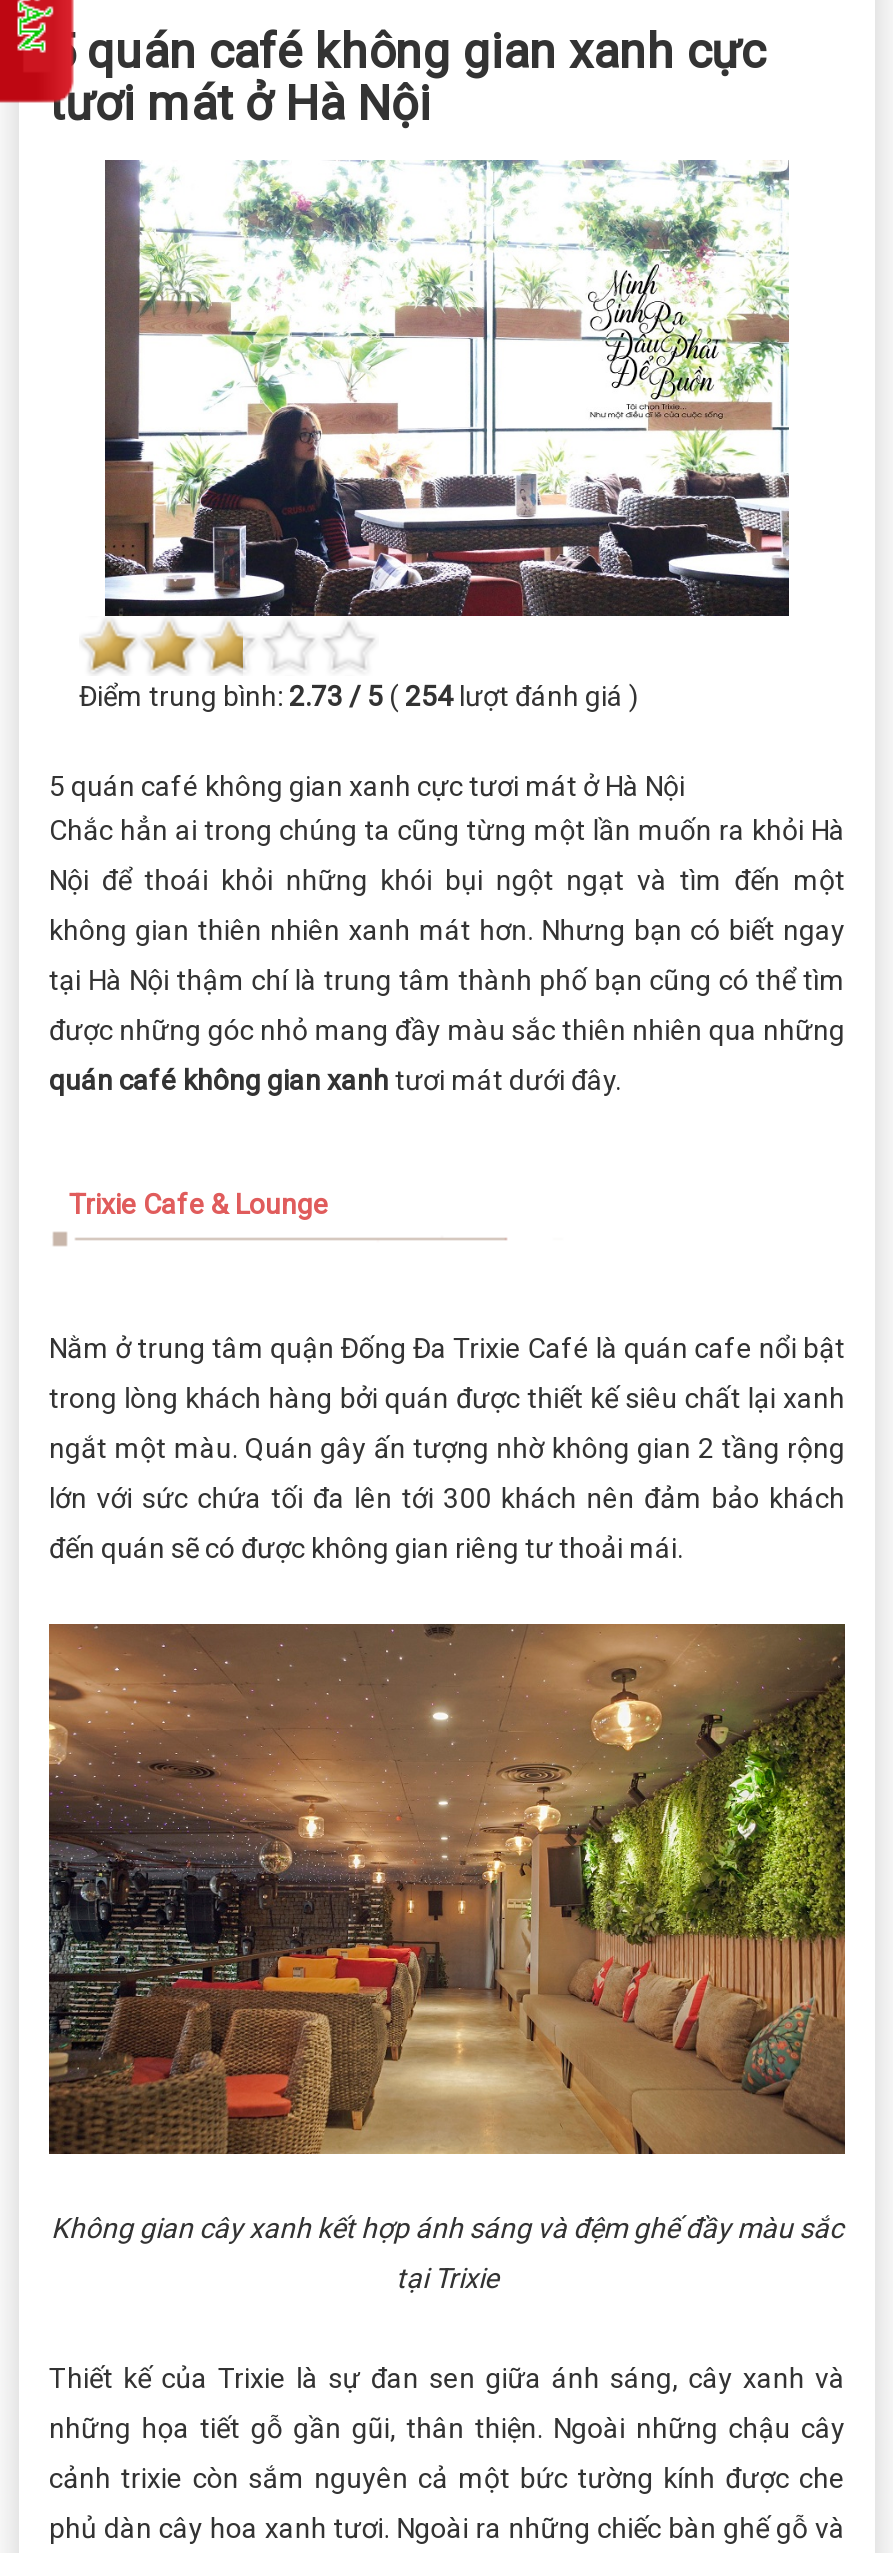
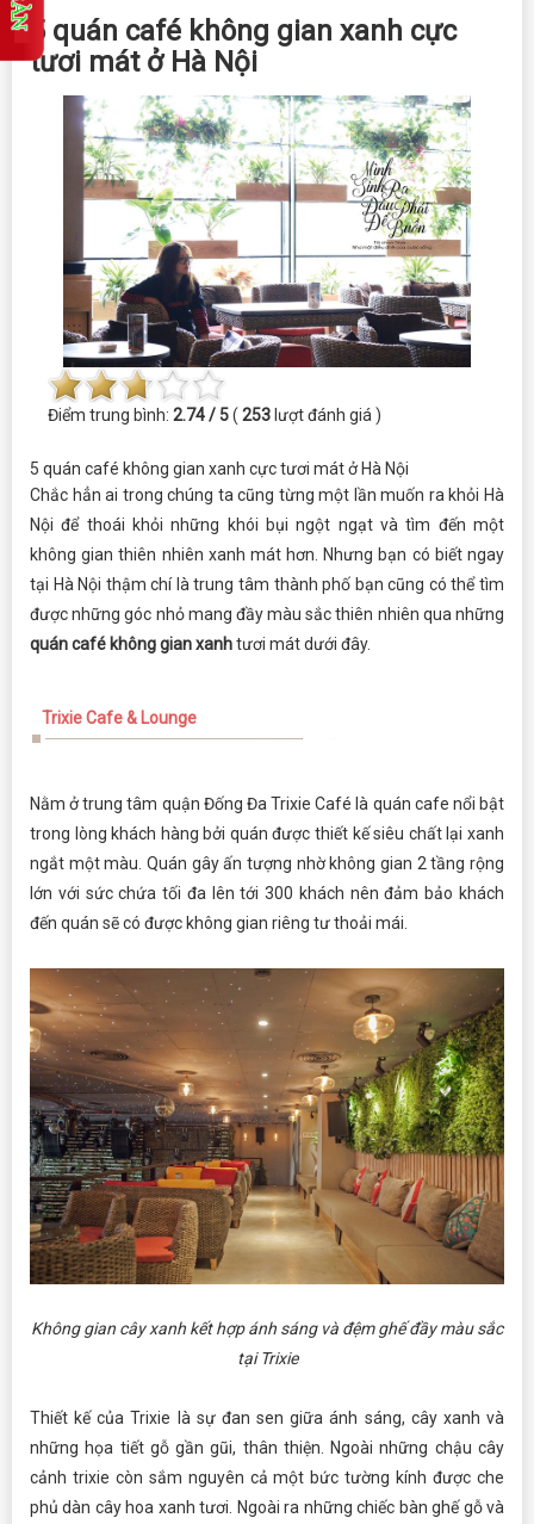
- Điểm trung bình: 2.73 / 5 (254 lượt đánh giá )
+ Điểm trung bình: 2.74 / 5 (253 lượt đánh giá )
